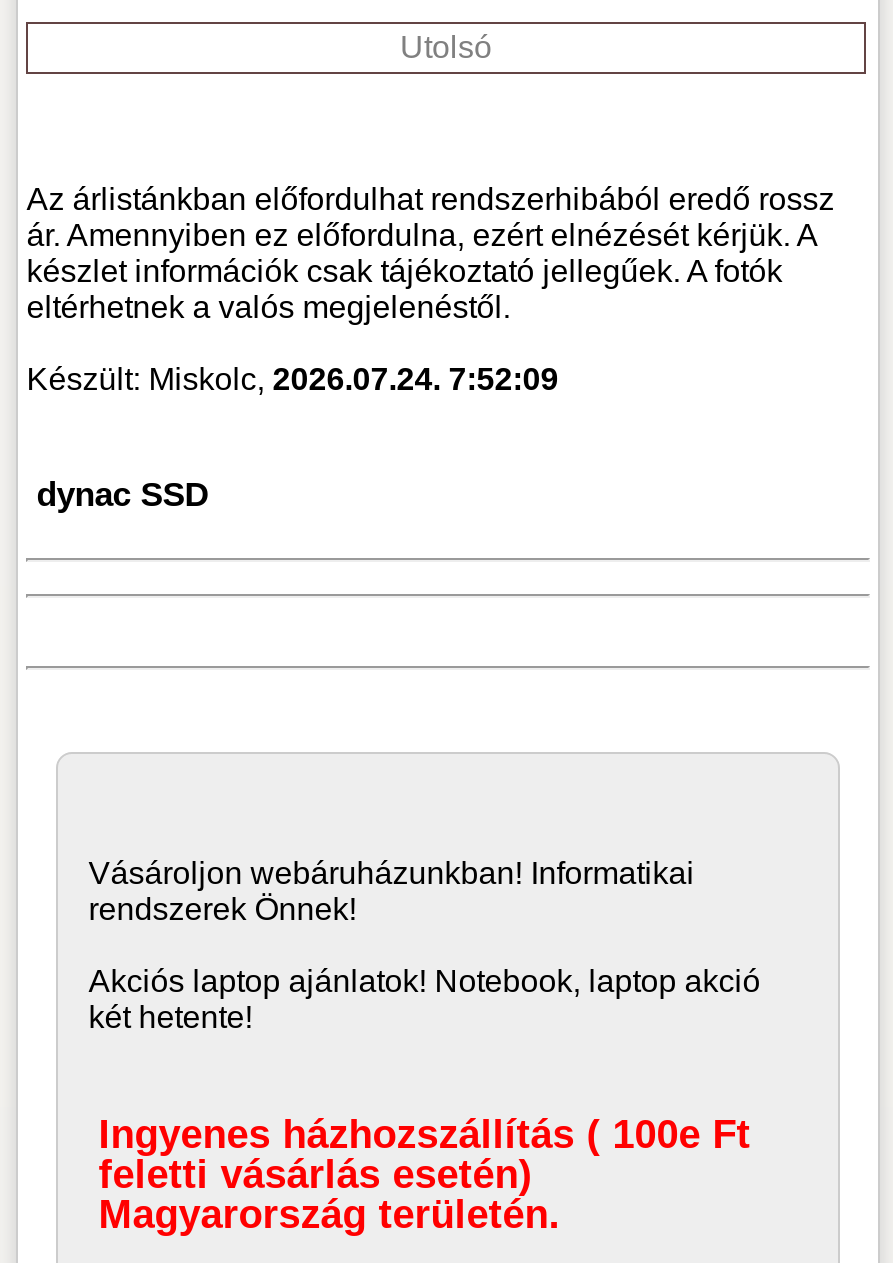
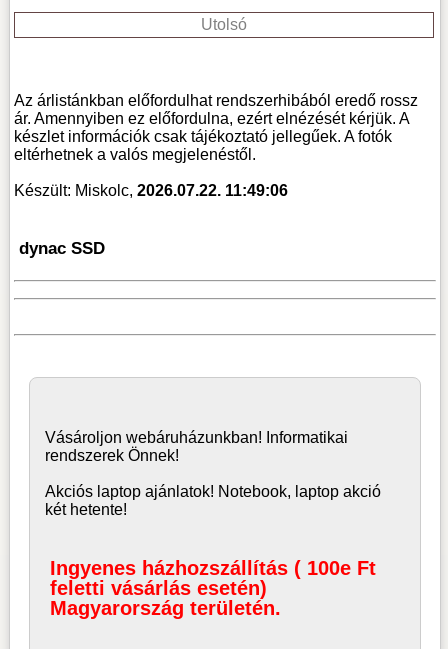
- Készült: Miskolc, 2026.07.24. 7:52:09
+ Készült: Miskolc, 2026.07.22. 11:49:06
